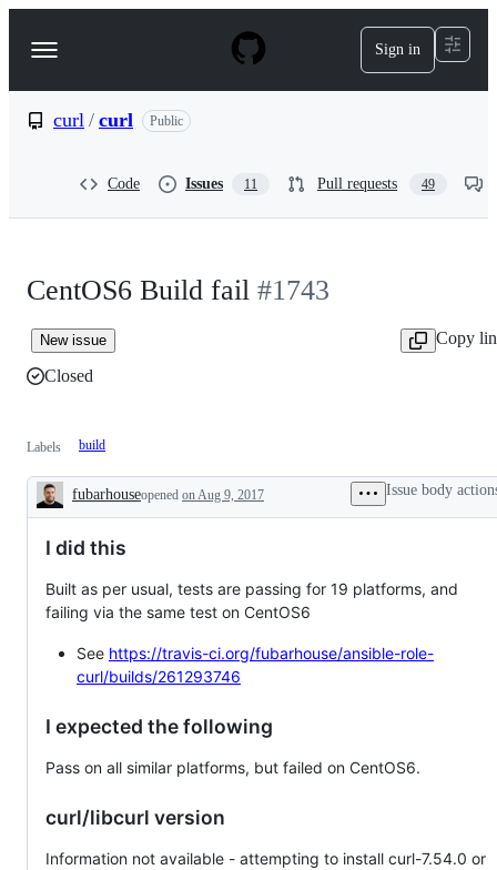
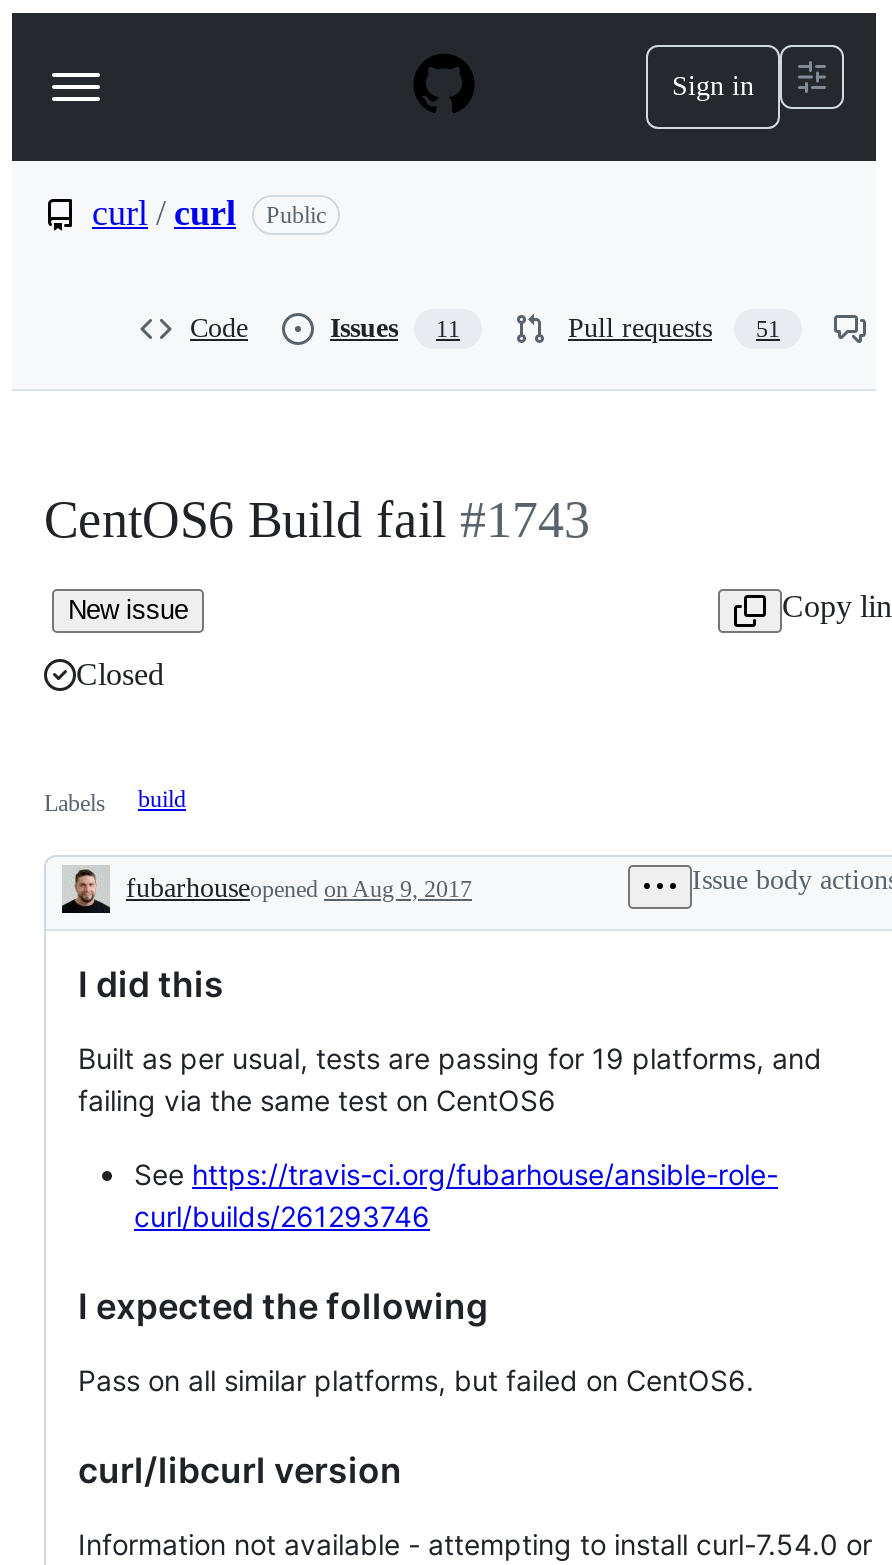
- Pull requests 49
+ Pull requests 51
